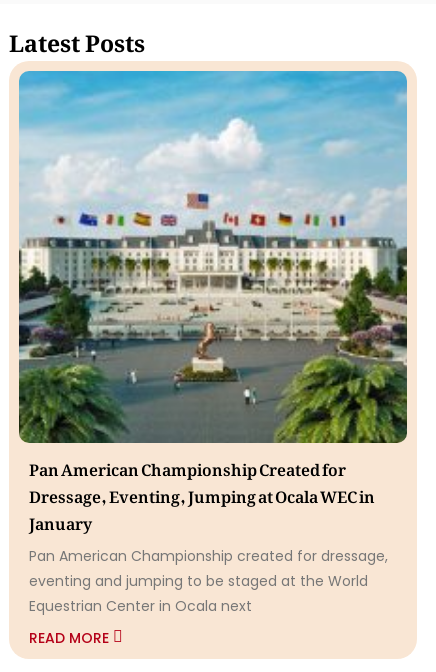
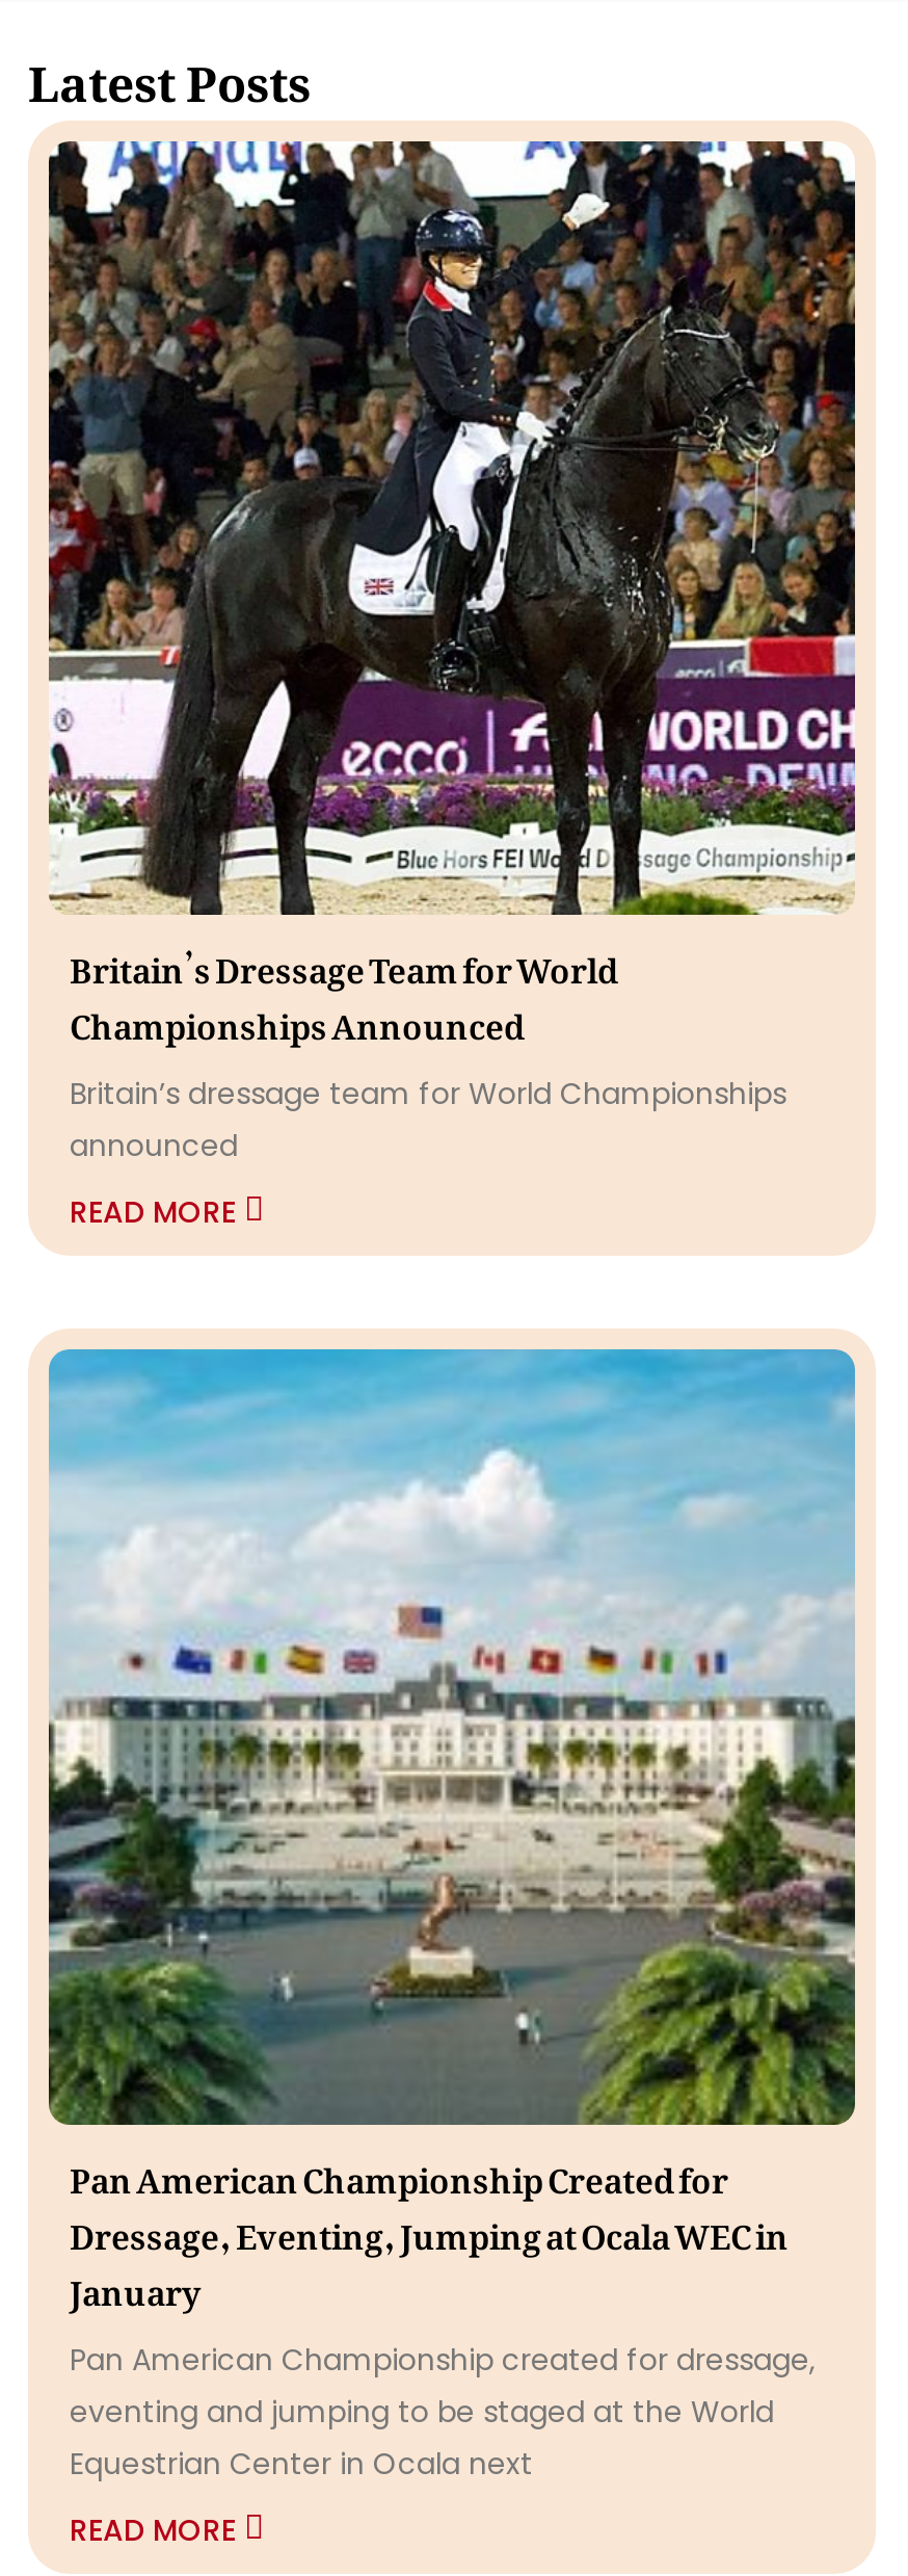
+ [image]
+ Britain’s Dressage Team for World
+ Championships Announced
+ Britain’s dressage team for World Championships
+ announced
+ READ MORE
